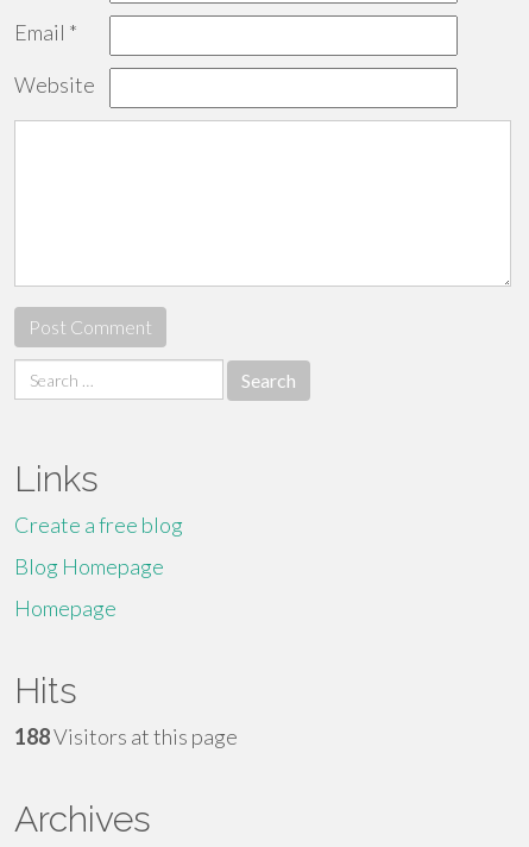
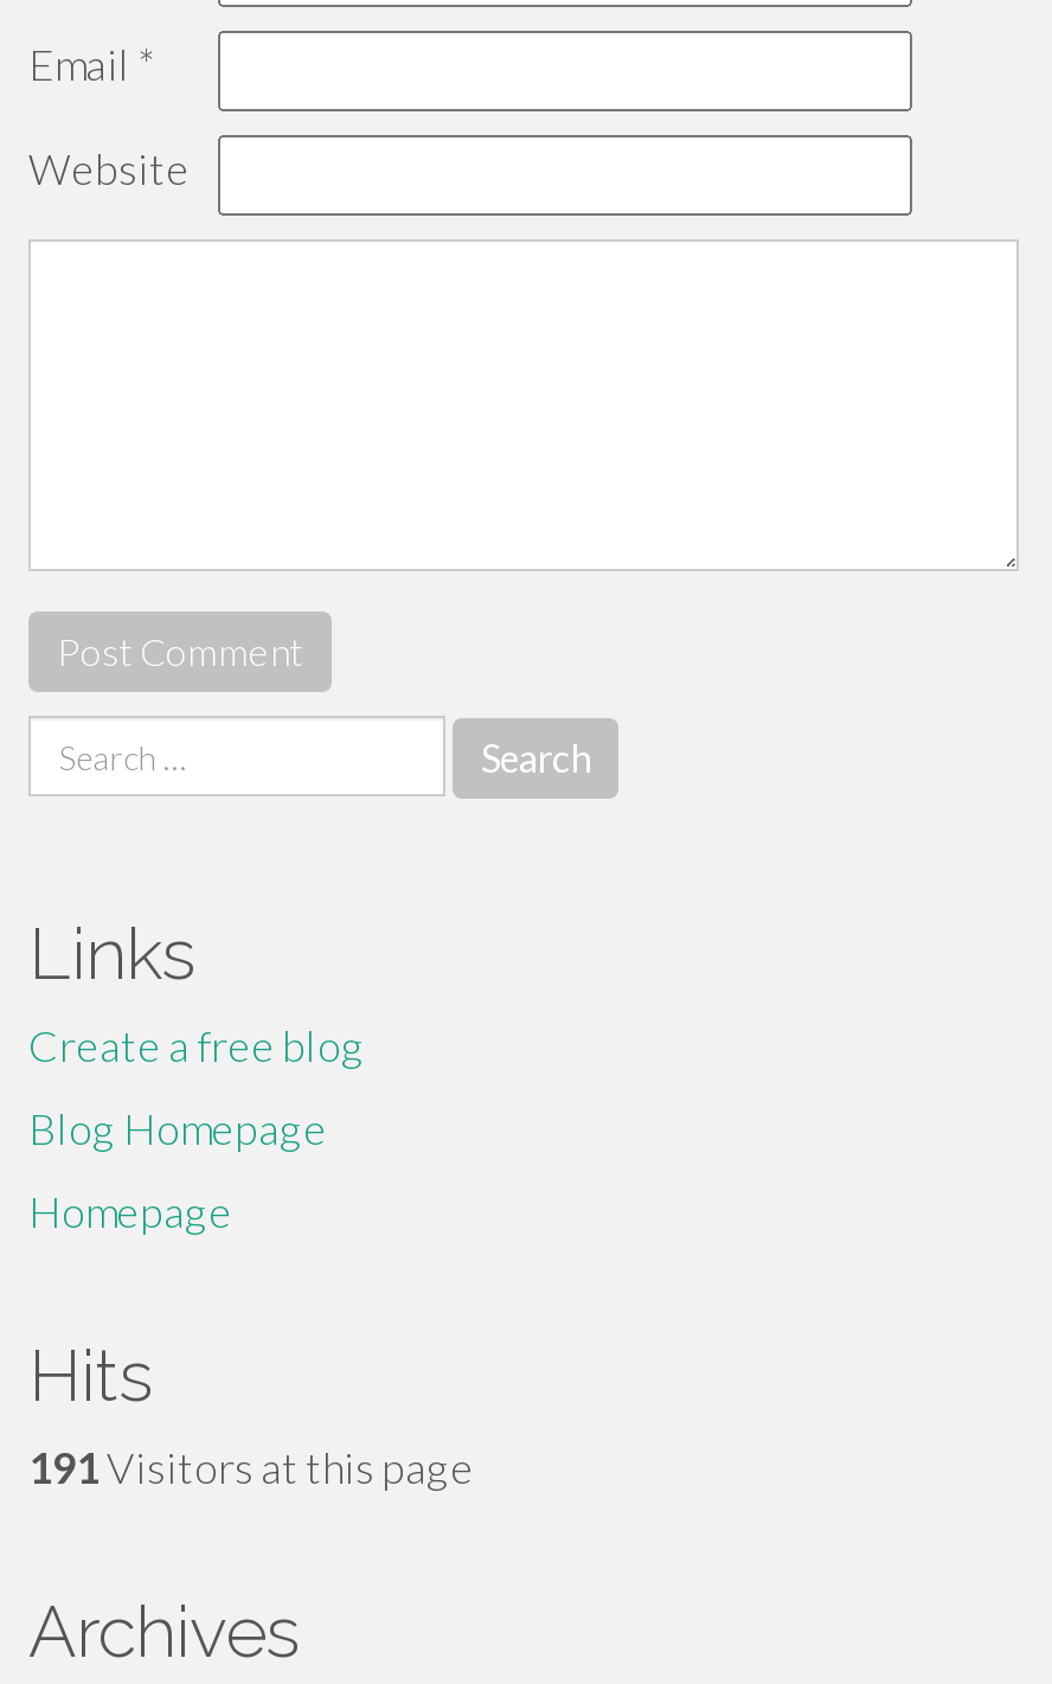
- 188Visitors at this page
+ 191Visitors at this page
